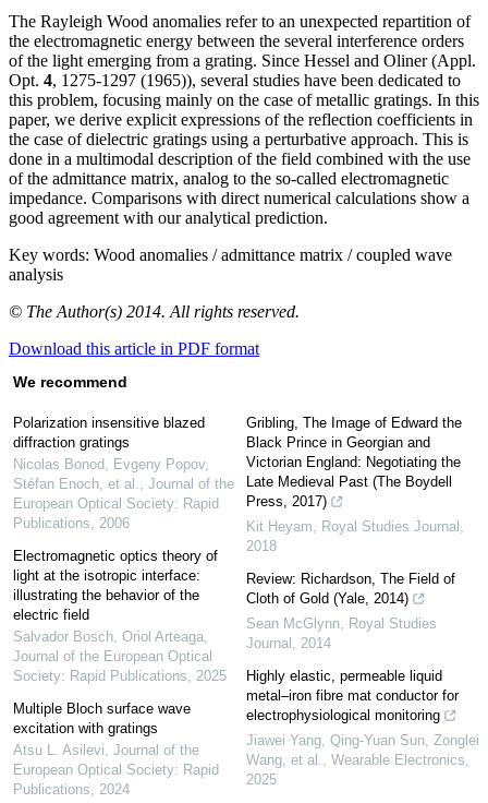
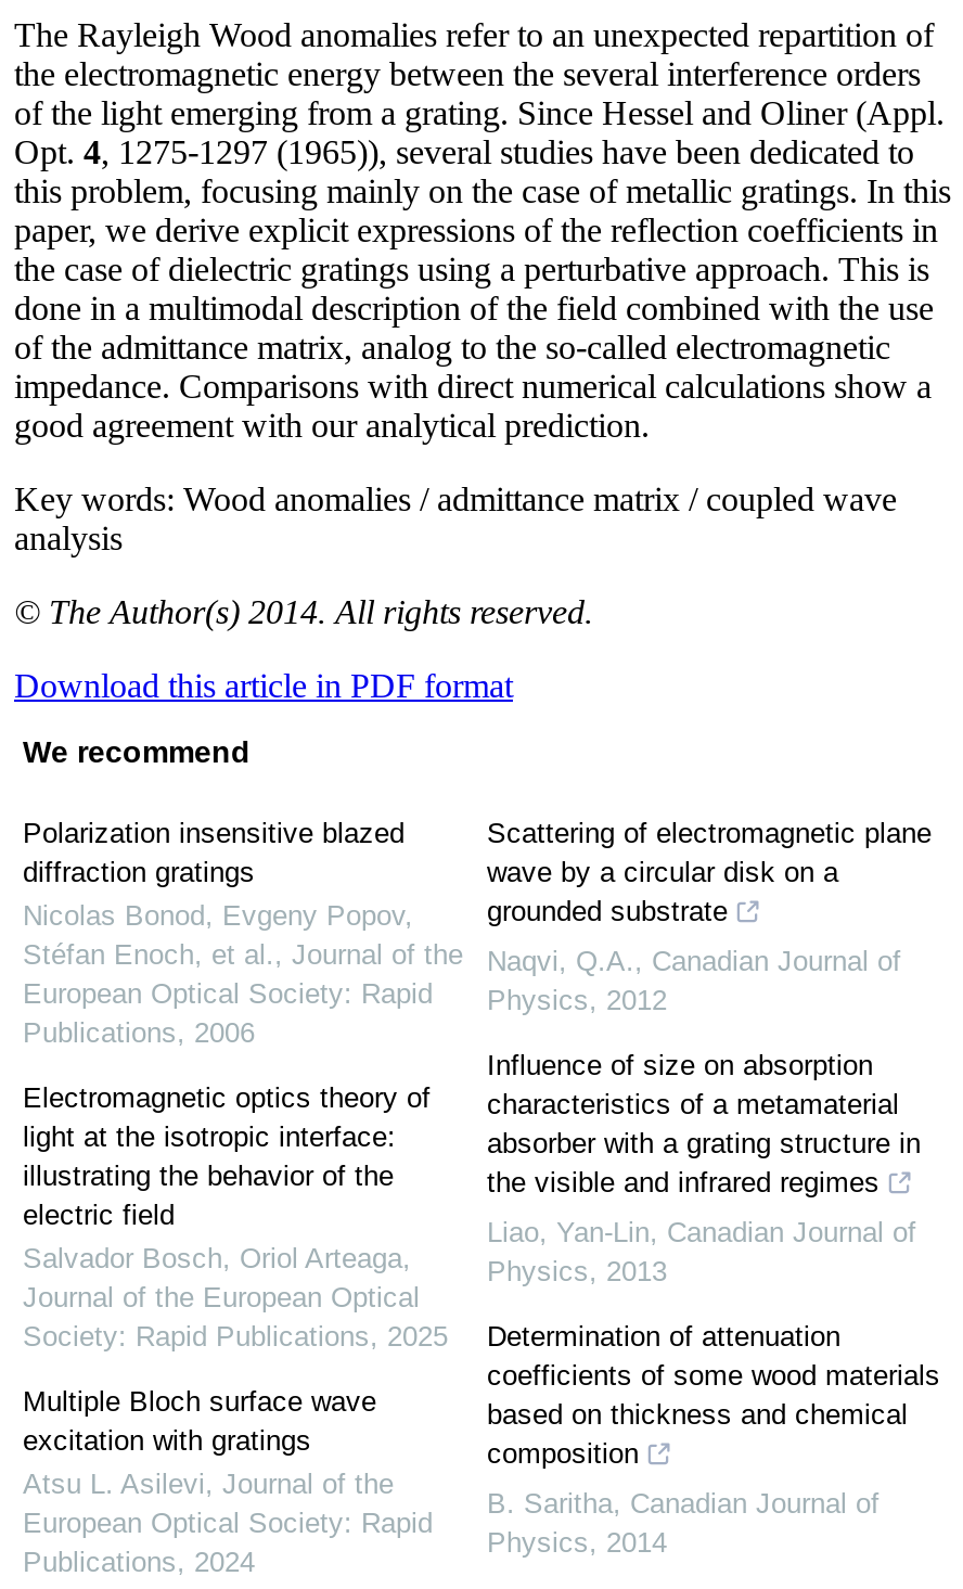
- Gribling, The Image of Edward the
- Black Prince in Georgian and
- Victorian England: Negotiating the
- Late Medieval Past (The Boydell
- Press, 2017)
+ Scattering of electromagnetic plane
+ wave by a circular disk on a
+ grounded substrate

- Kit Heyam, Royal Studies Journal,
- 2018
+ Naqvi, Q.A., Canadian Journal of
+ Physics, 2012

- Review: Richardson, The Field of
- Cloth of Gold (Yale, 2014)
+ Influence of size on absorption
+ characteristics of a metamaterial
+ absorber with a grating structure in
+ the visible and infrared regimes

- Sean McGlynn, Royal Studies
- Journal, 2014
+ Liao, Yan-Lin, Canadian Journal of
+ Physics, 2013

- Highly elastic, permeable liquid
- metal–iron fibre mat conductor for
- electrophysiological monitoring
+ Determination of attenuation
+ coefficients of some wood materials
+ based on thickness and chemical
+ composition

- Jiawei Yang, Qing‐Yuan Sun, Zonglei
- Wang, et al., Wearable Electronics,
- 2025
+ B. Saritha, Canadian Journal of
+ Physics, 2014
